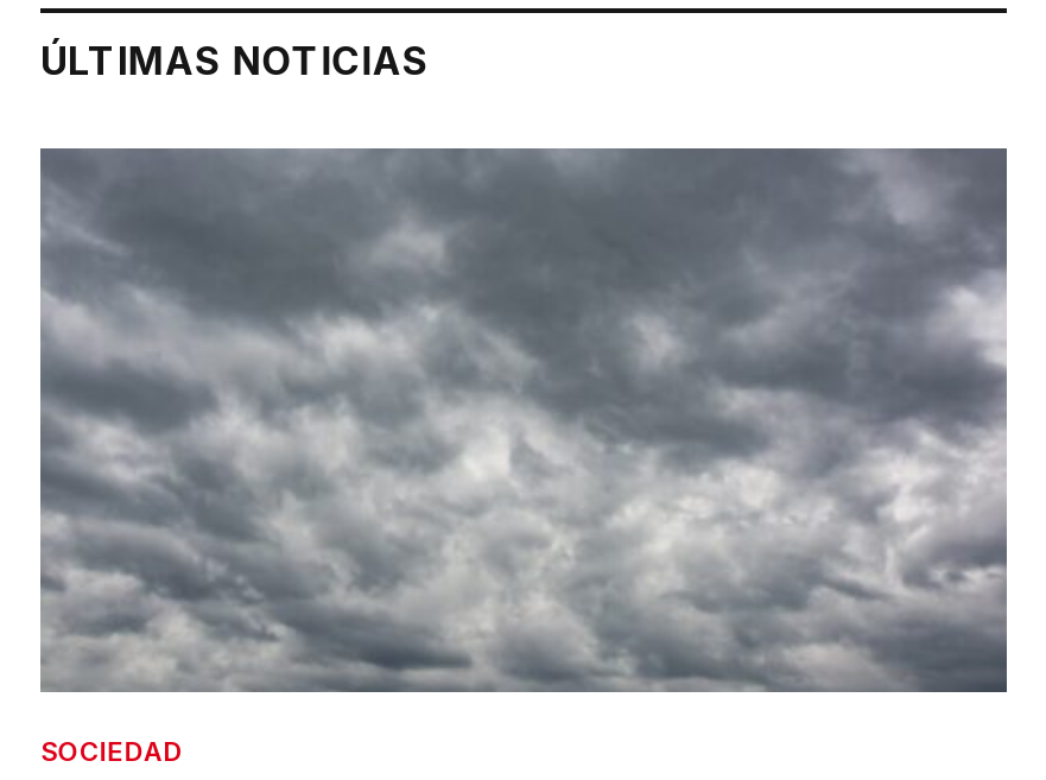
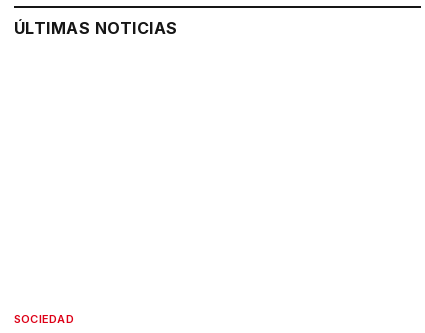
- [image]
